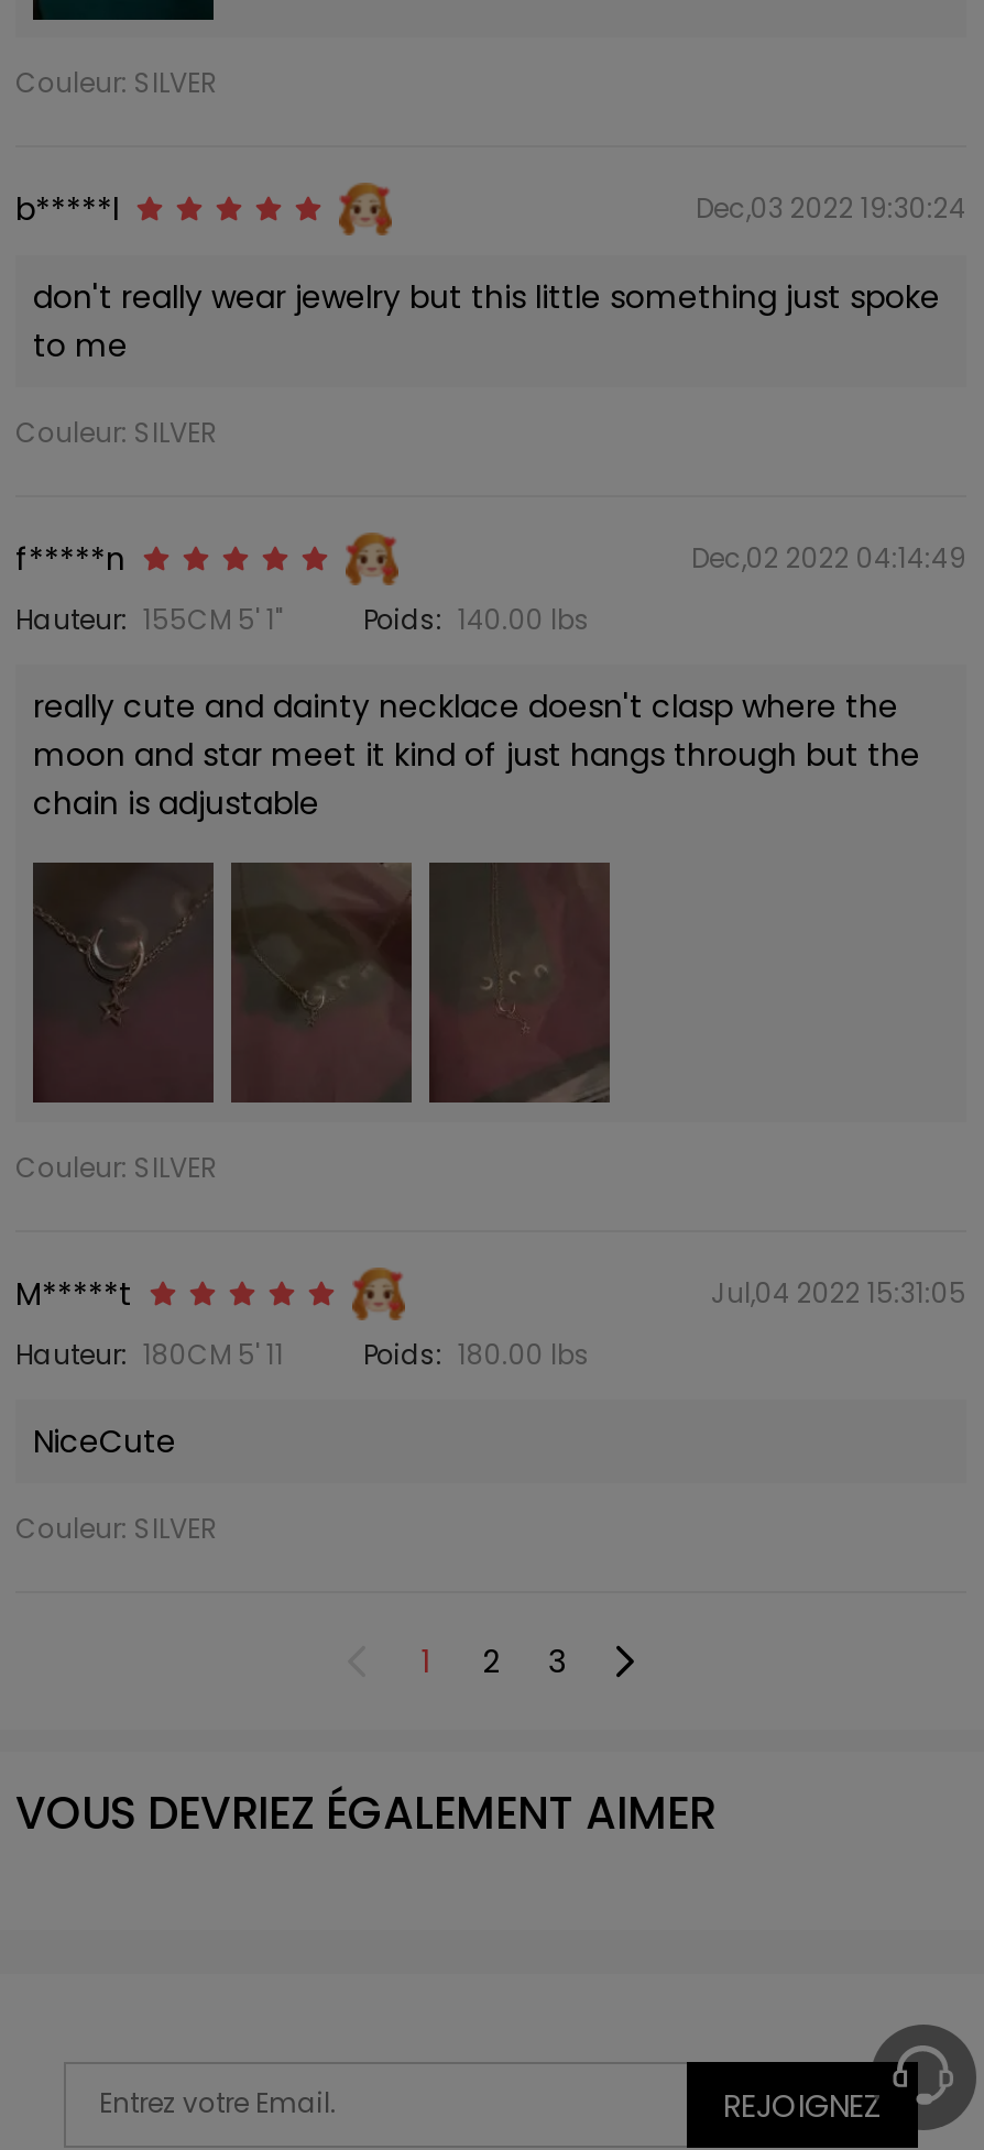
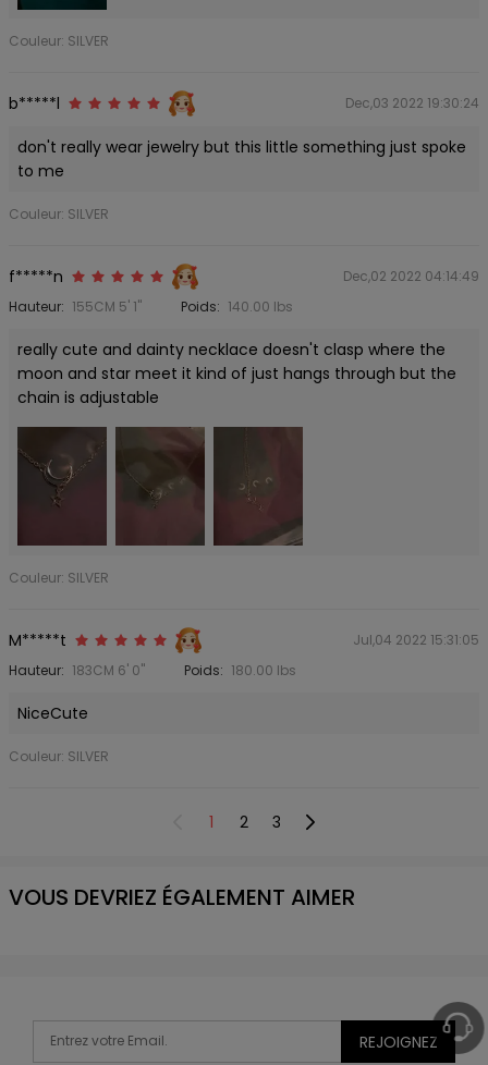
- Hauteur: 180CM 5' 11
+ Hauteur: 183CM 6' 0"
